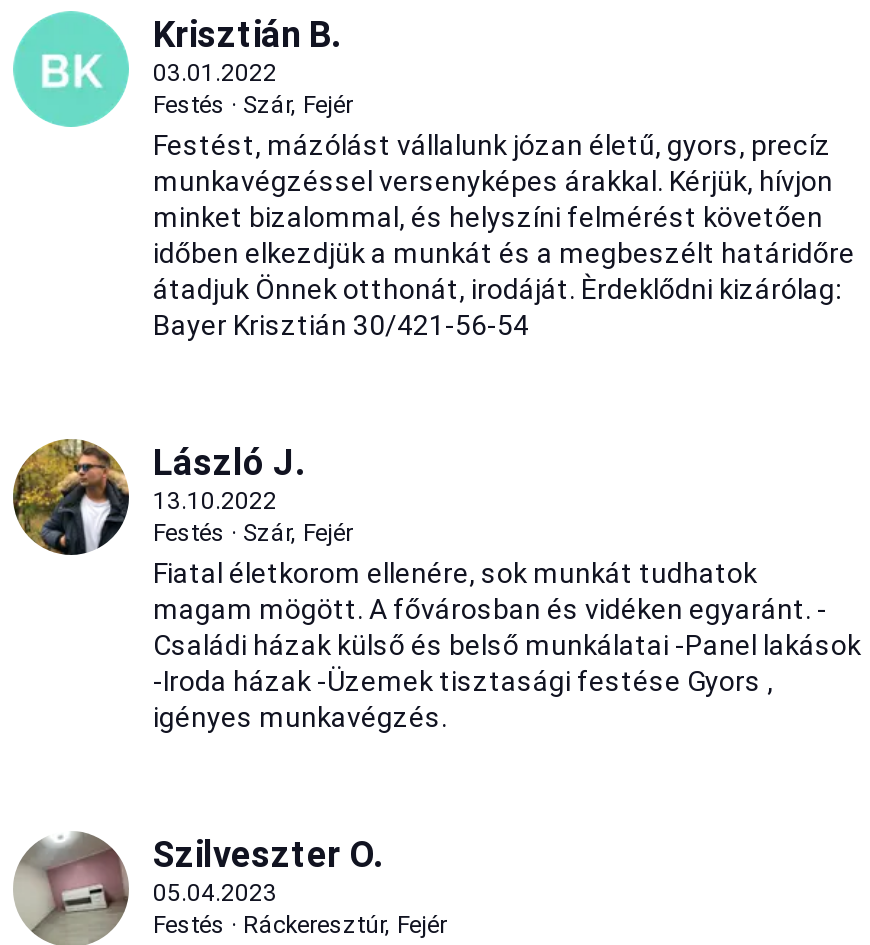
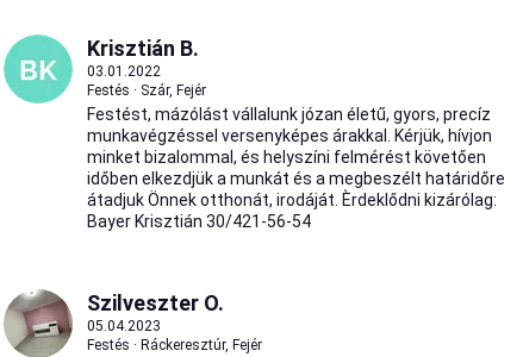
- [image]
- László J.
- 13.10.2022
- Festés · Szár, Fejér
- Fiatal életkorom ellenére, sok munkát tudhatok
- magam mögött. A fővárosban és vidéken egyaránt. -
- Családi házak külső és belső munkálatai -Panel lakások
- -Iroda házak -Üzemek tisztasági festése Gyors ,
- igényes munkavégzés.
